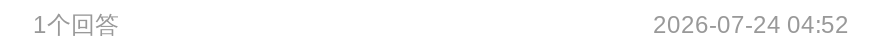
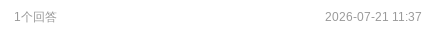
- 2026-07-24 04:52
+ 2026-07-21 11:37
